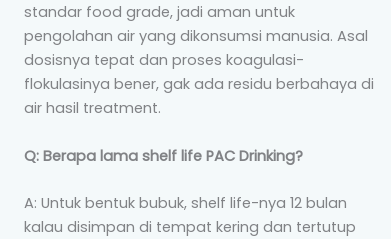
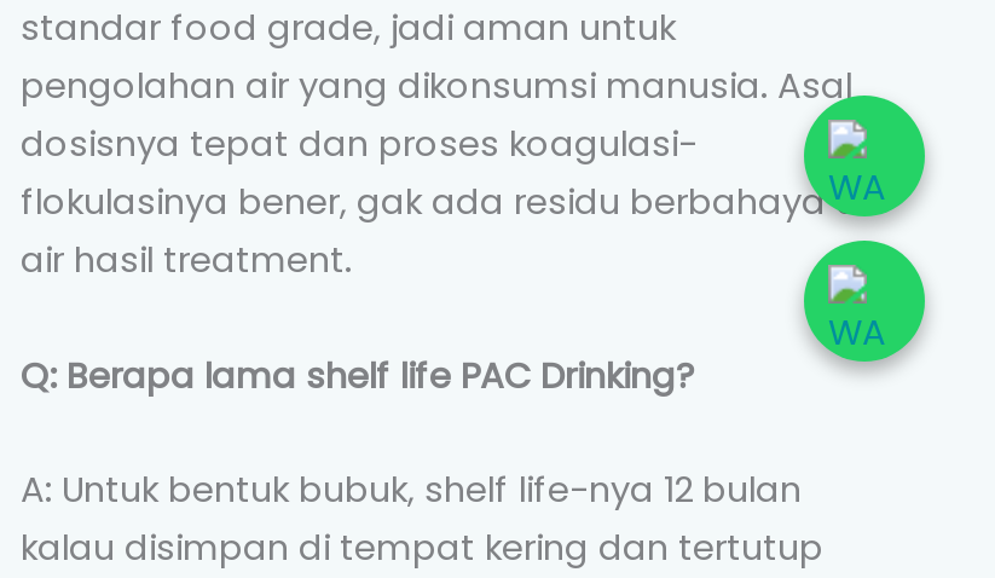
+ [image]
